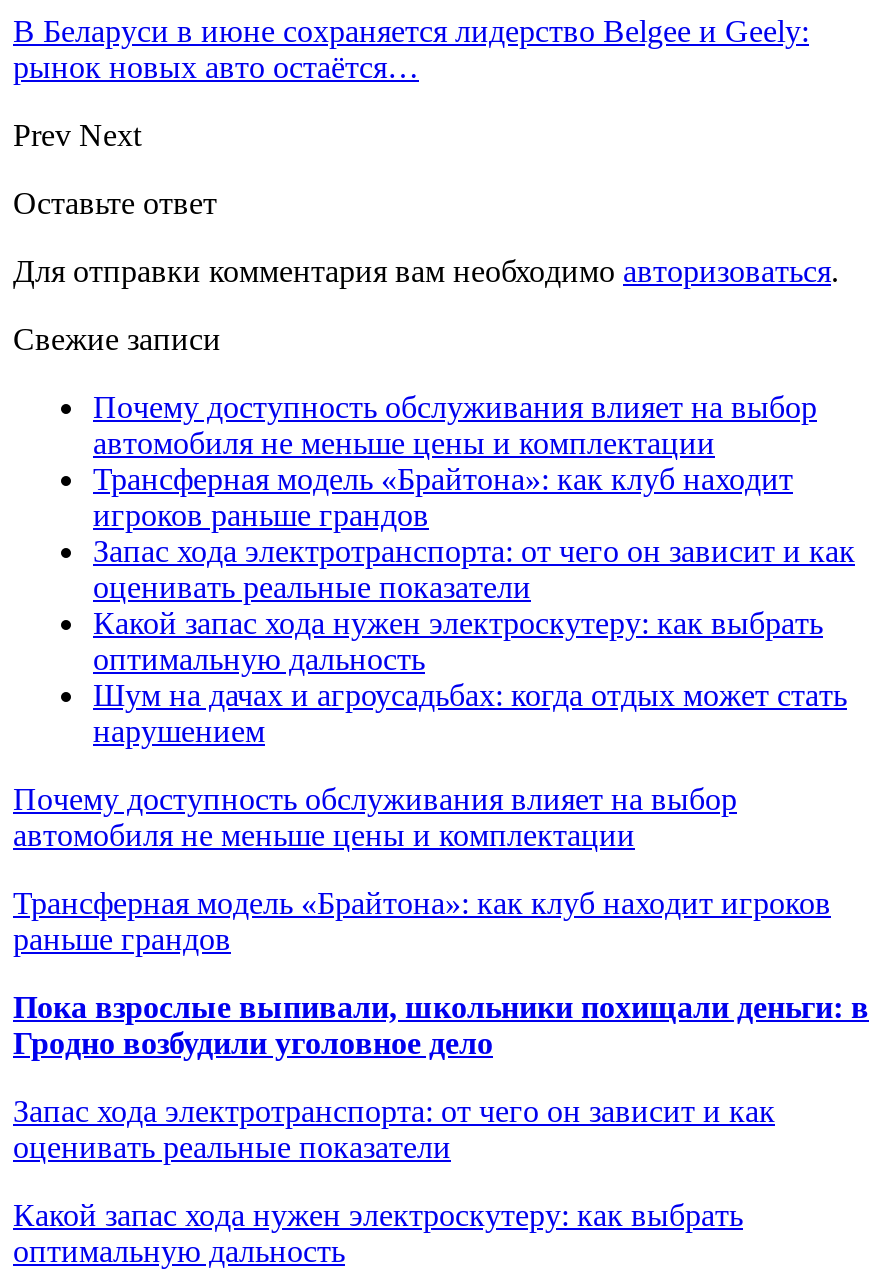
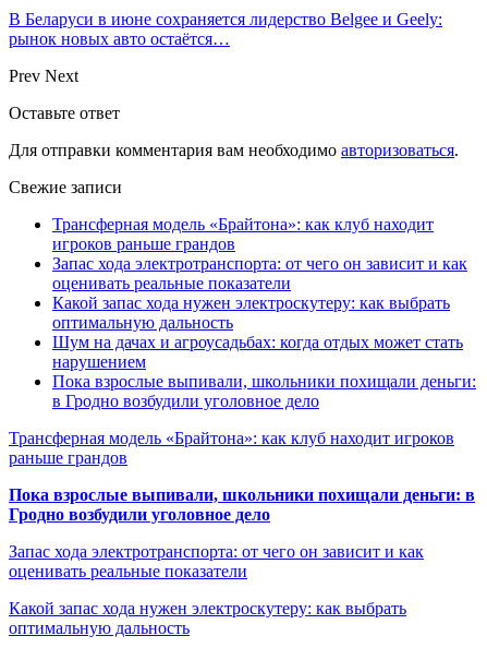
- Почему доступность обслуживания влияет на выбор
- автомобиля не меньше цены и комплектации

- Почему доступность обслуживания влияет на выбор
- автомобиля не меньше цены и комплектации
+ Пока взрослые выпивали, школьники похищали деньги:
+ в Гродно возбудили уголовное дело
